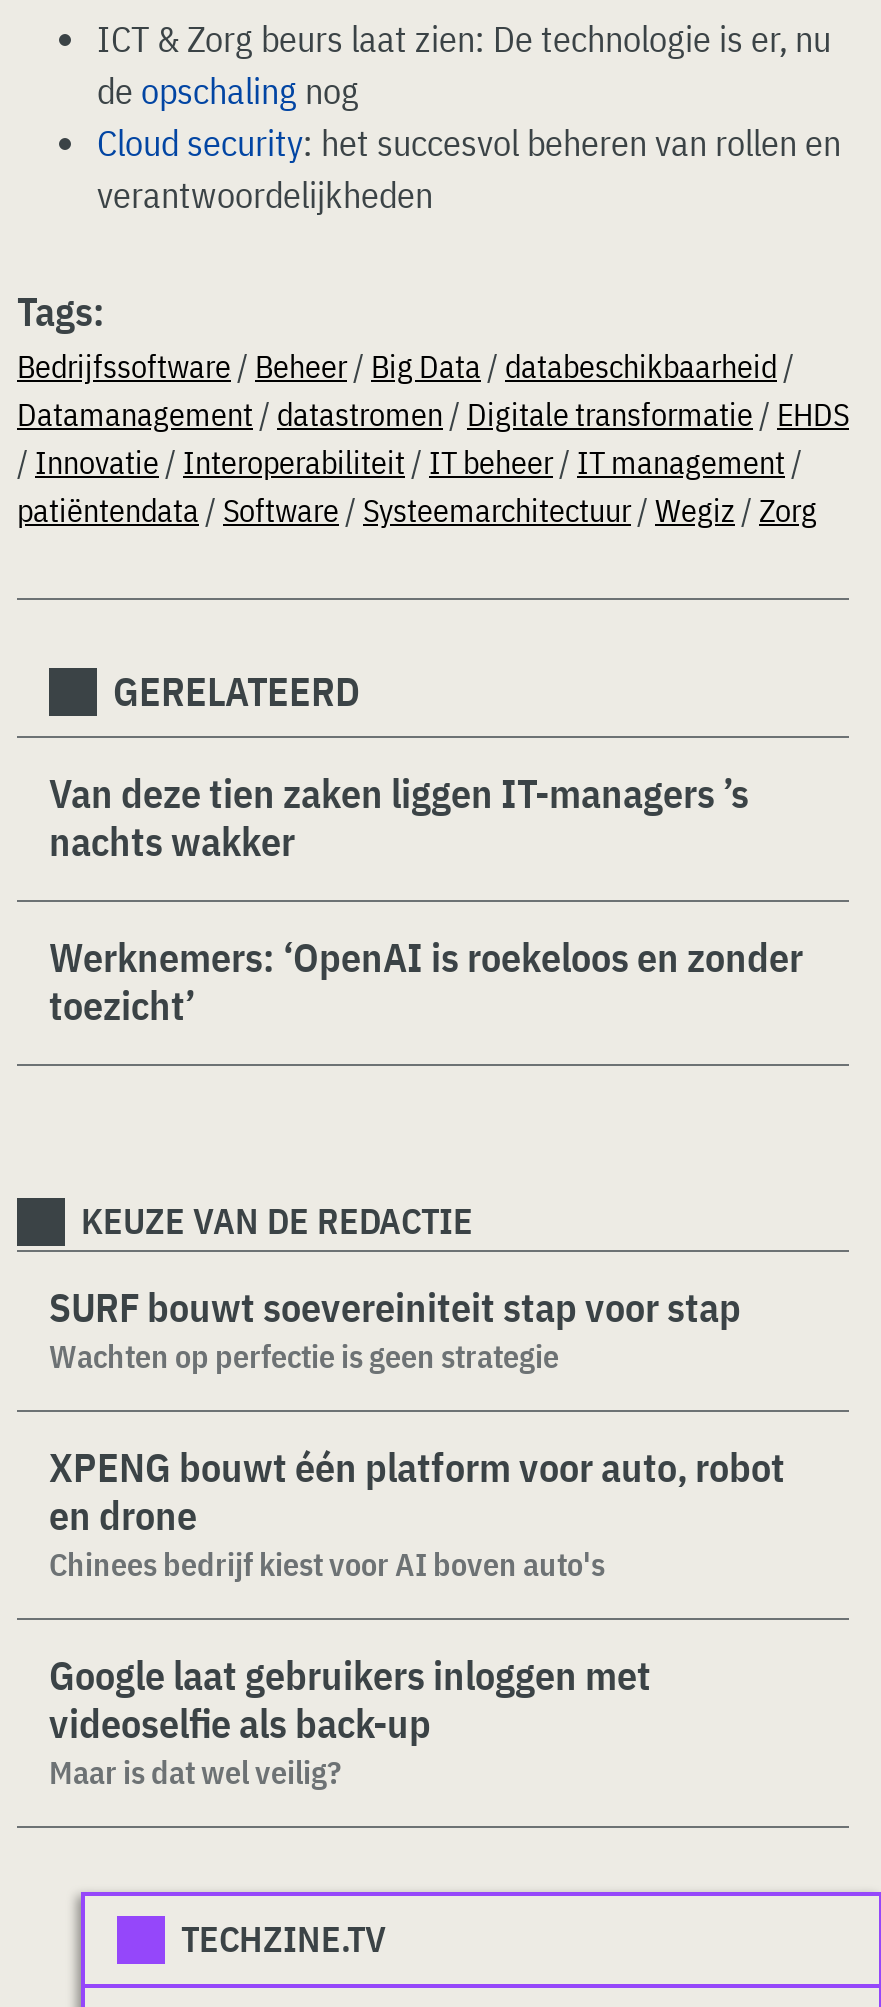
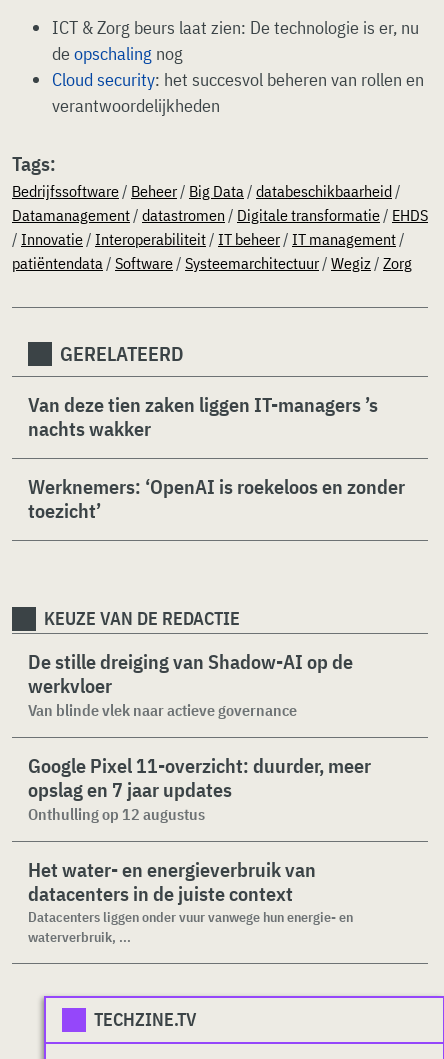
- SURF bouwt soevereiniteit stap voor stap
- Wachten op perfectie is geen strategie
+ De stille dreiging van Shadow-AI op de
+ werkvloer
+ Van blinde vlek naar actieve governance

- XPENG bouwt één platform voor auto, robot
- en drone
- Chinees bedrijf kiest voor AI boven auto's
+ Google Pixel 11-overzicht: duurder, meer
+ opslag en 7 jaar updates
+ Onthulling op 12 augustus

- Google laat gebruikers inloggen met
- videoselfie als back-up
- Maar is dat wel veilig?
+ Het water- en energieverbruik van
+ datacenters in de juiste context
+ Datacenters liggen onder vuur vanwege hun energie- en
+ waterverbruik, ...
